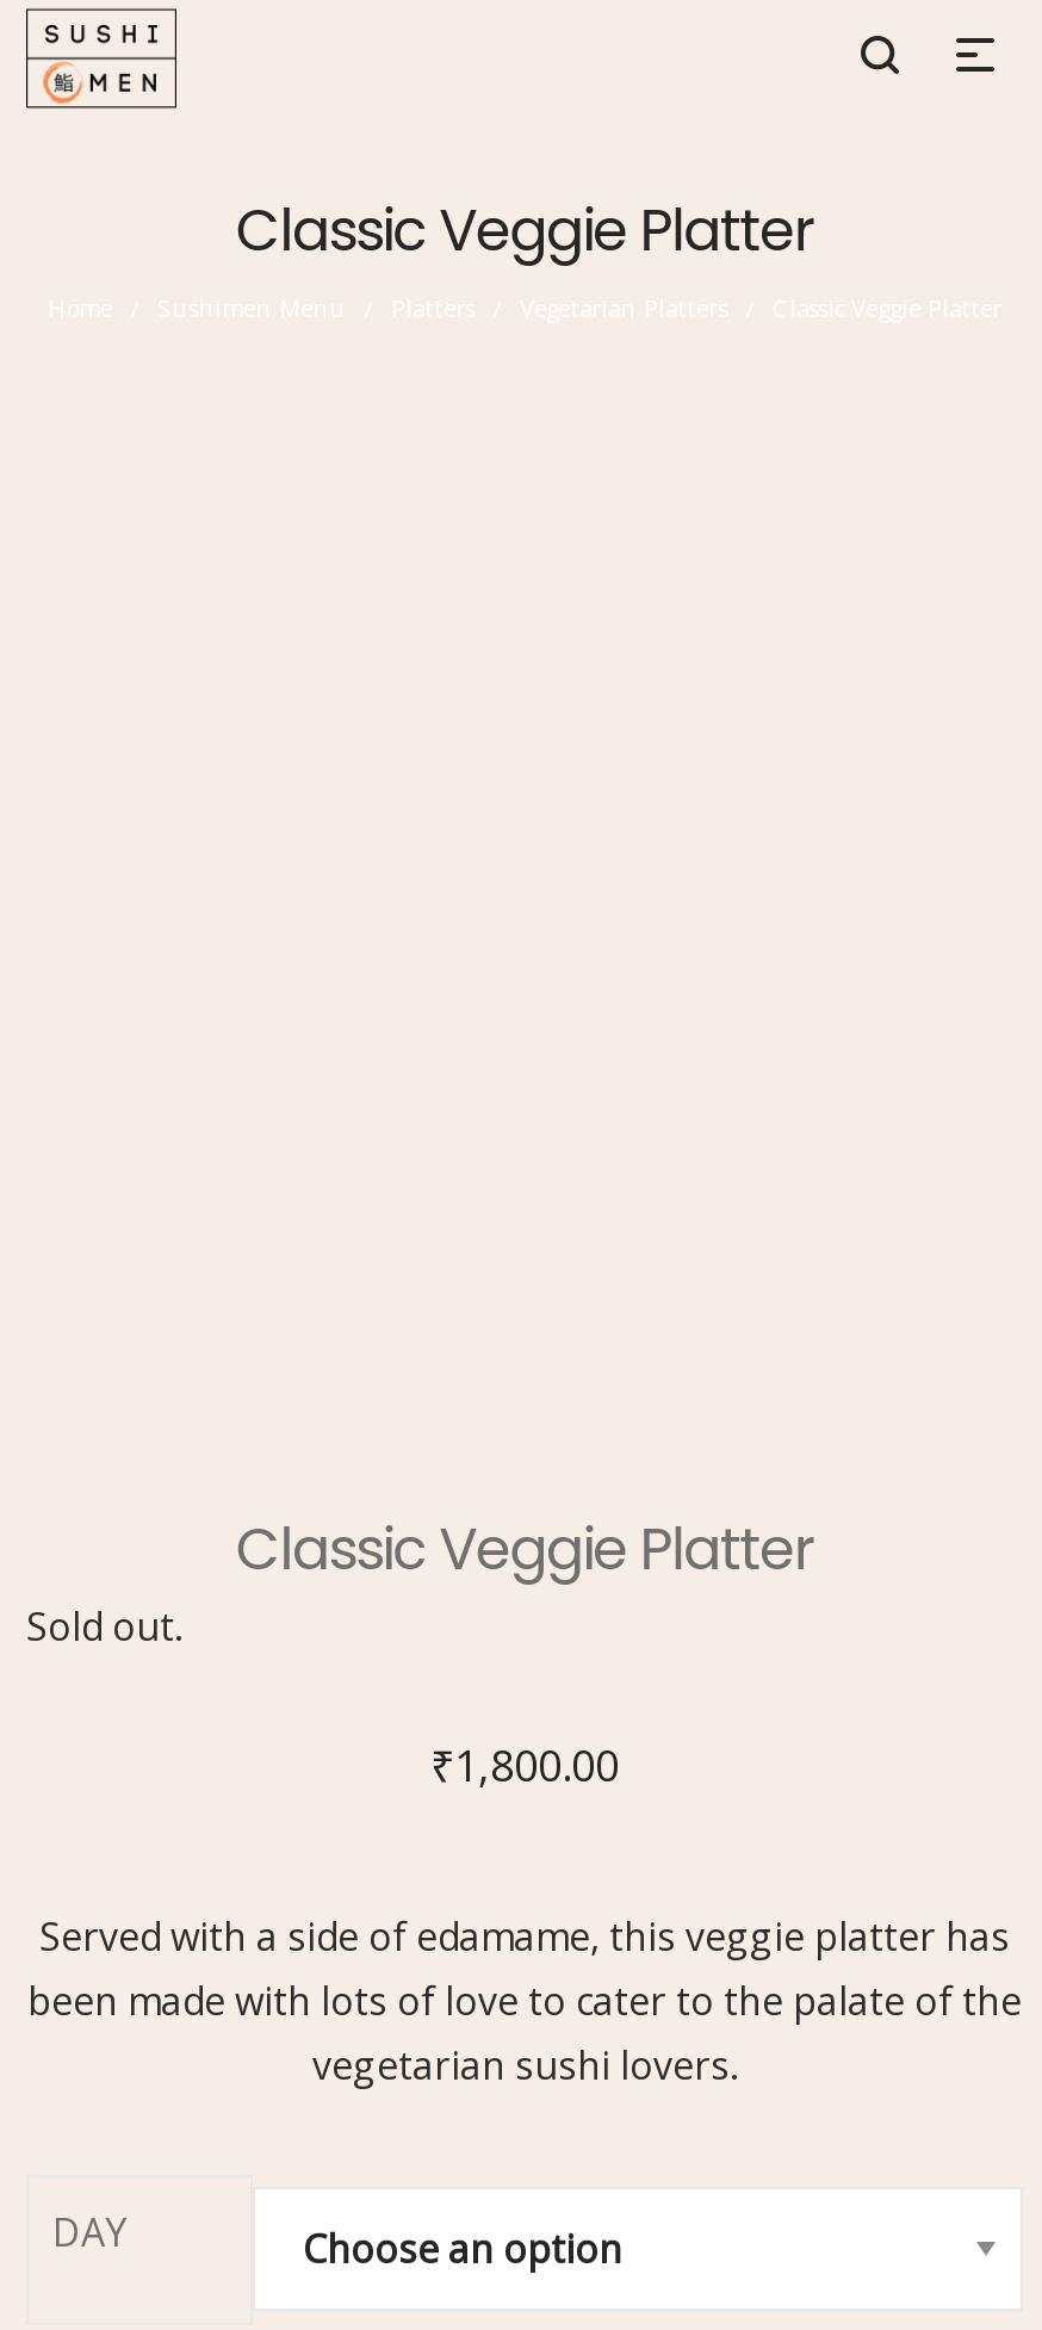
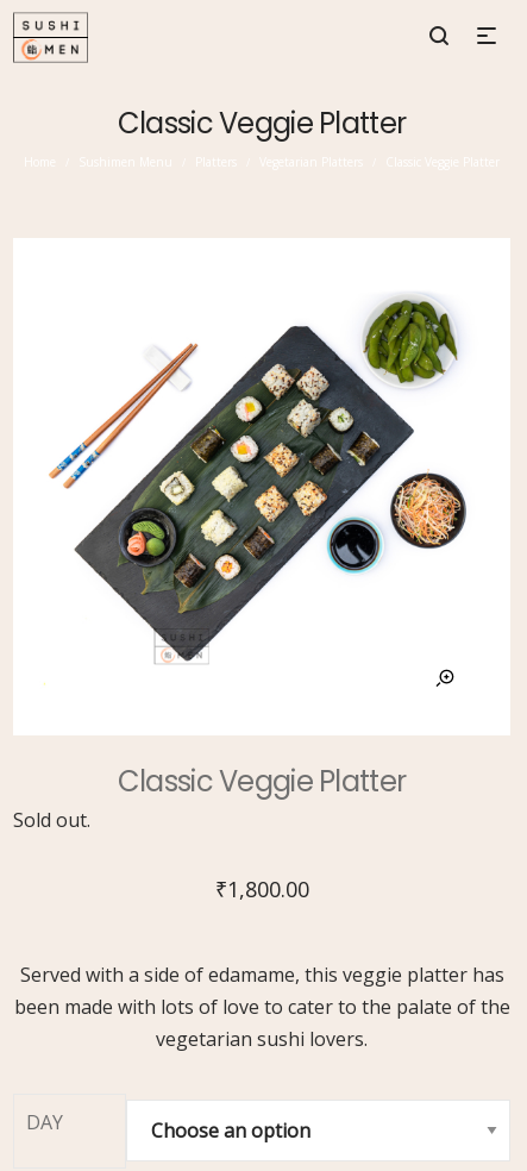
+ [image]
